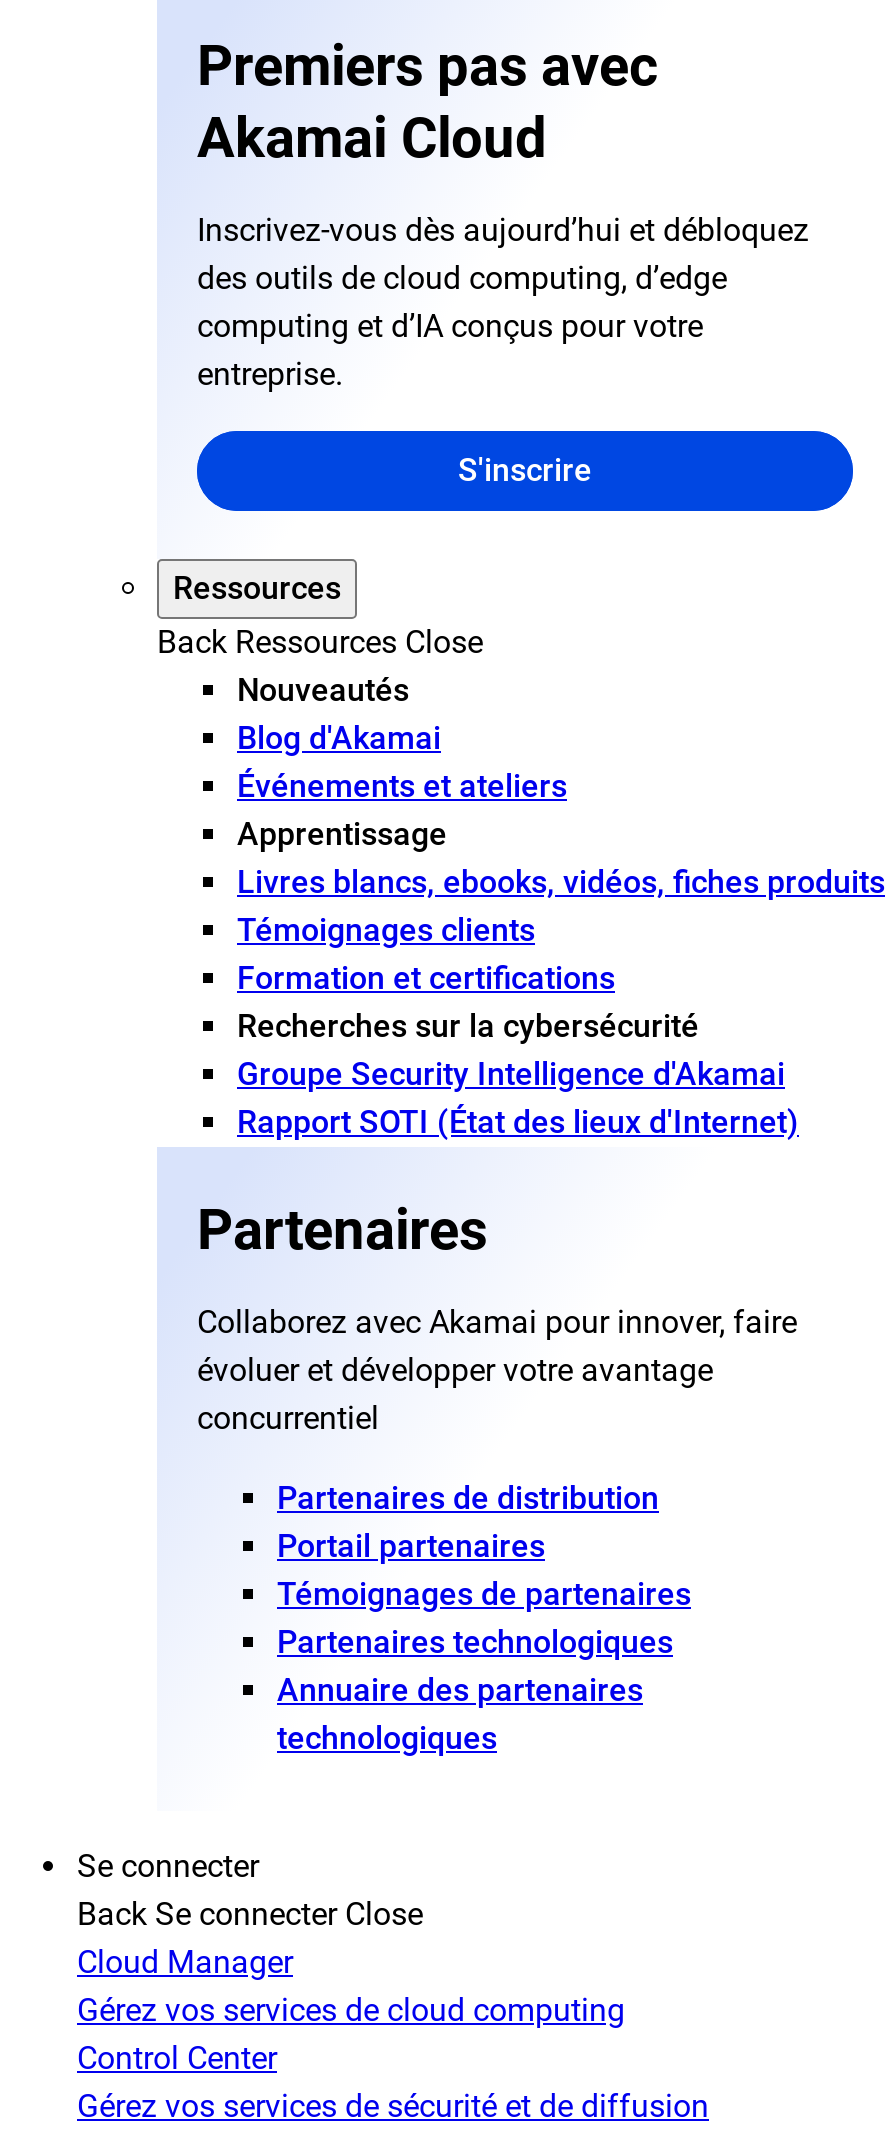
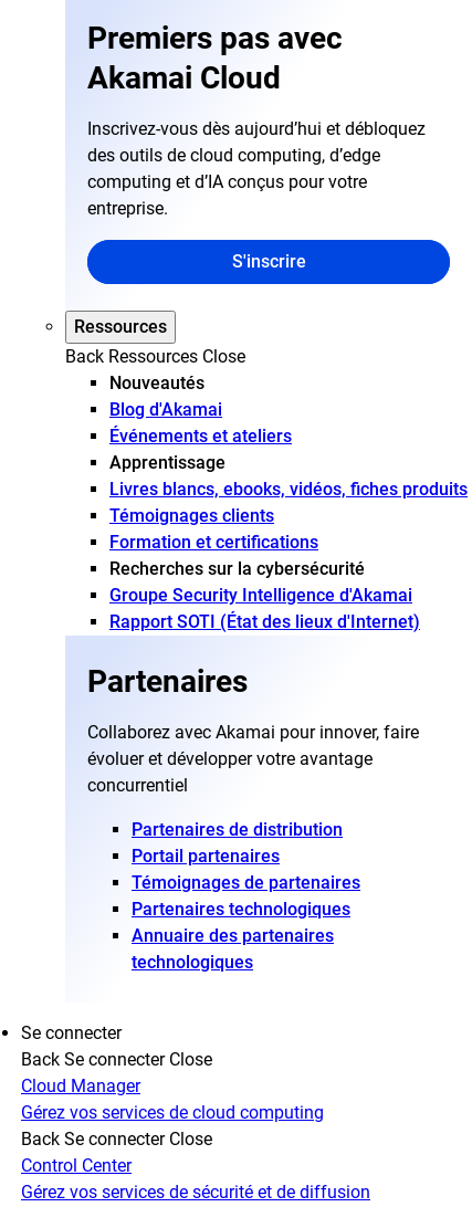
+ Back Se connecter Close
